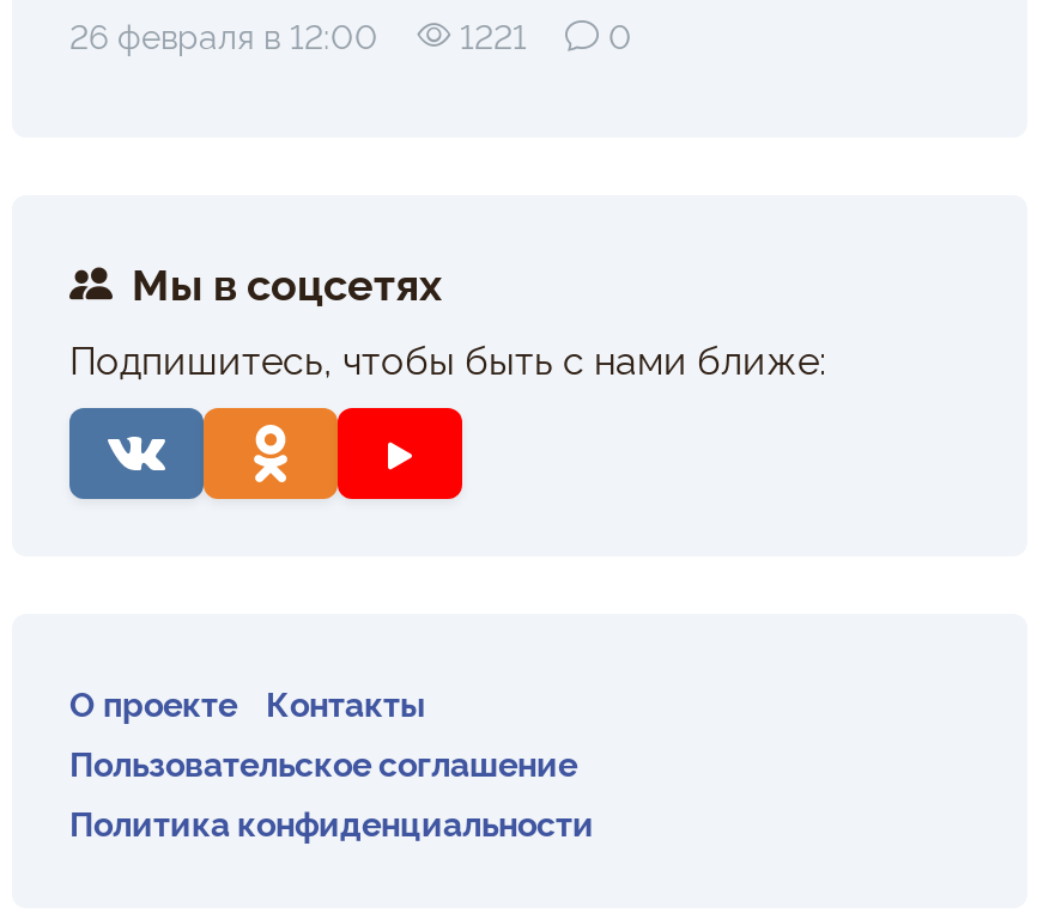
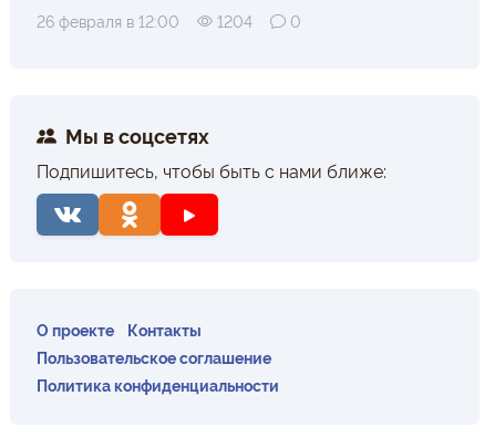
- 1221
+ 1204
